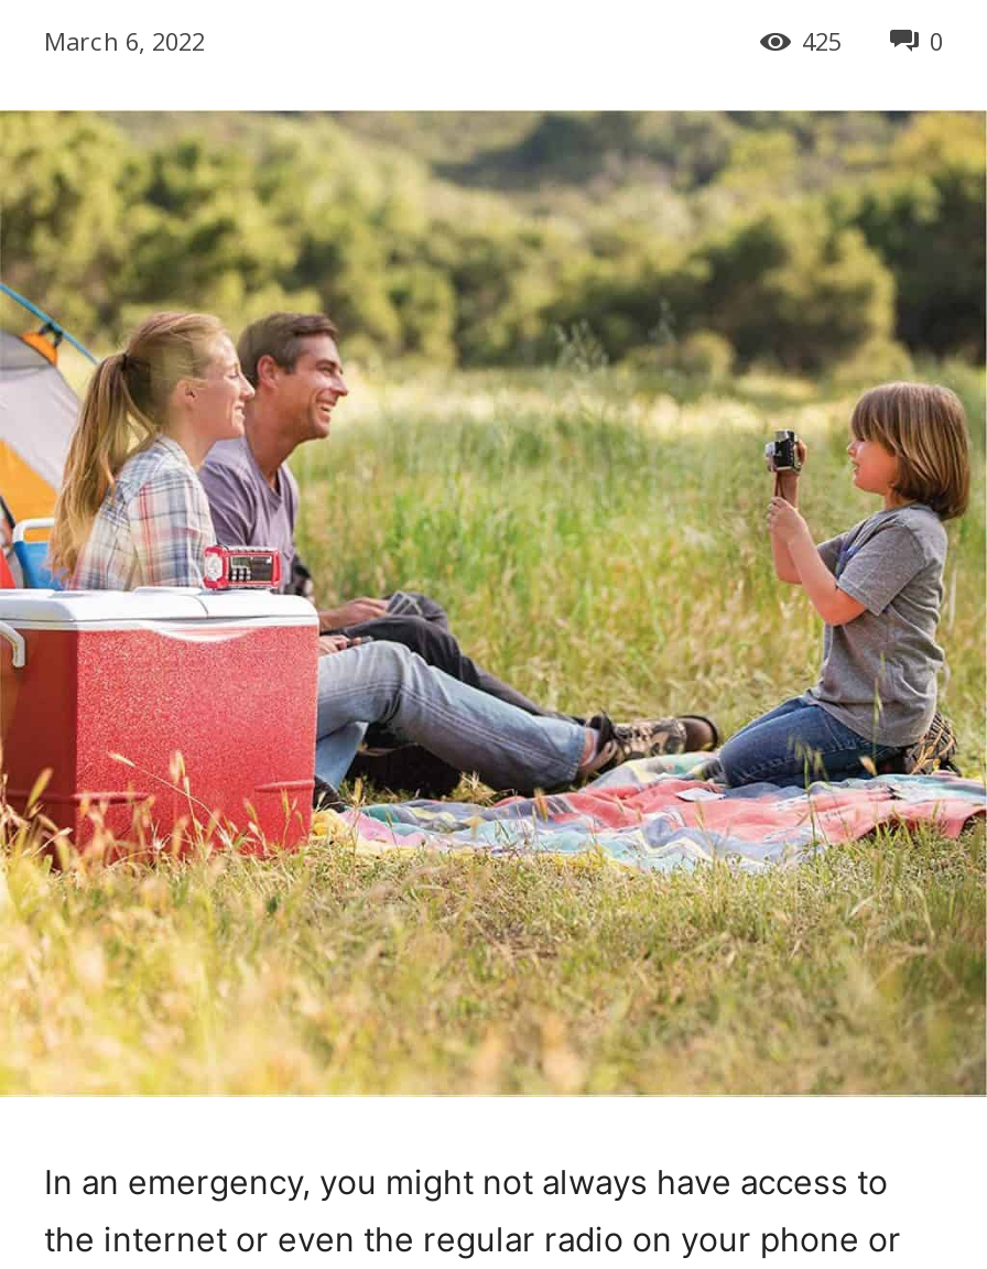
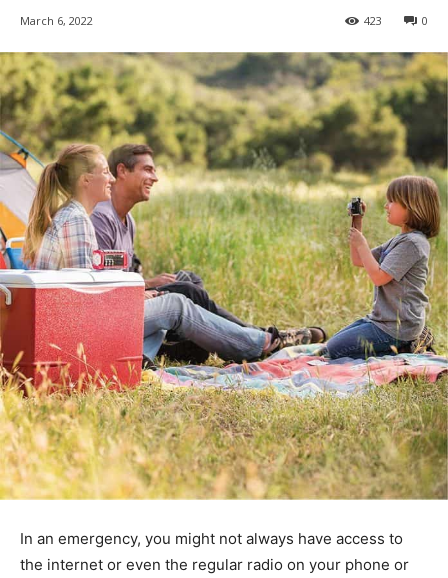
- 425
+ 423
